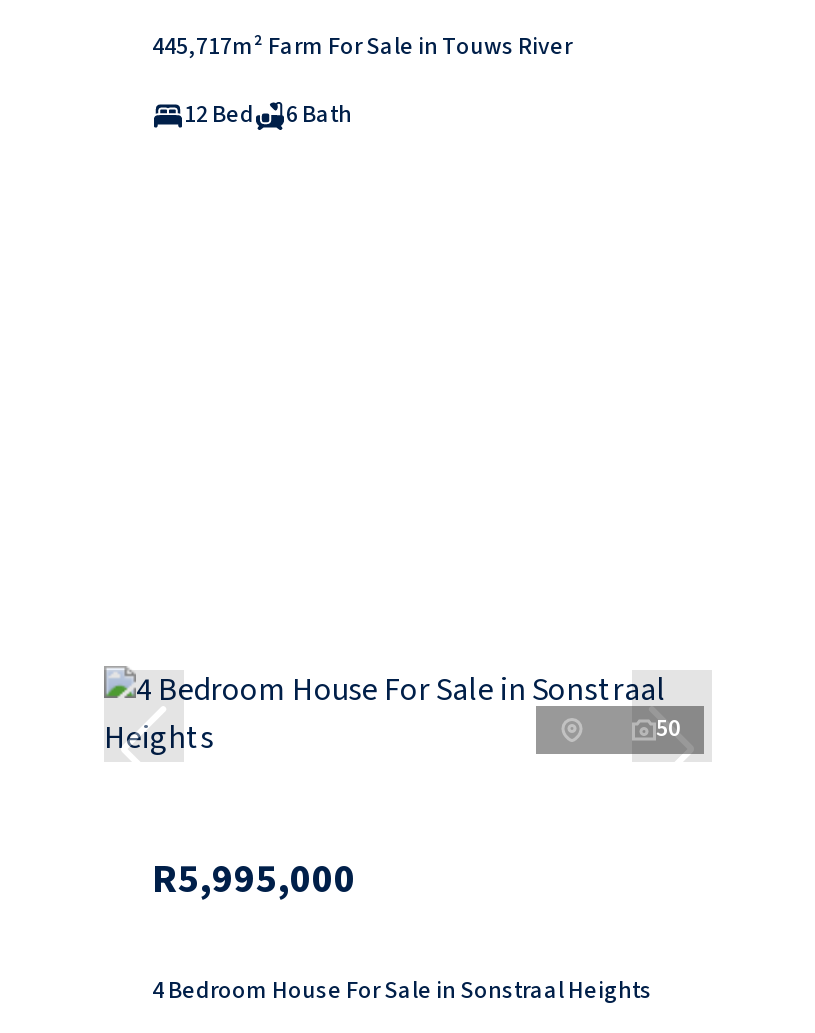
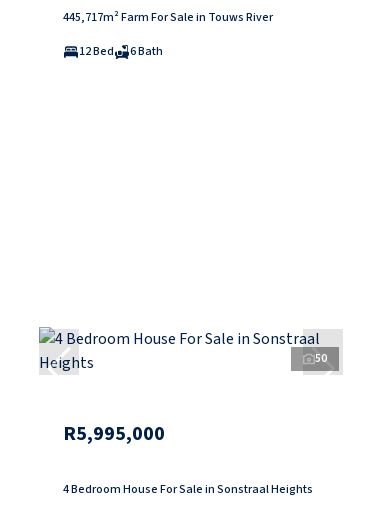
- [image]
+ [image]
